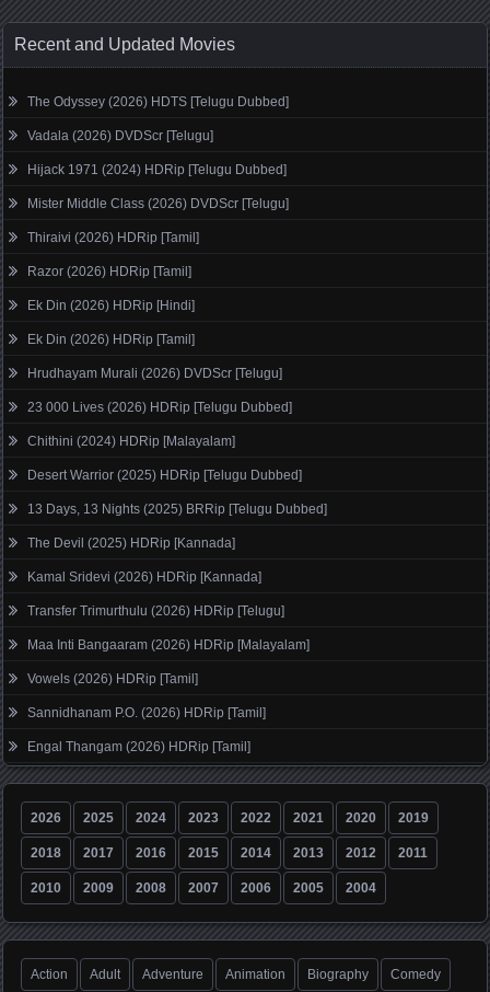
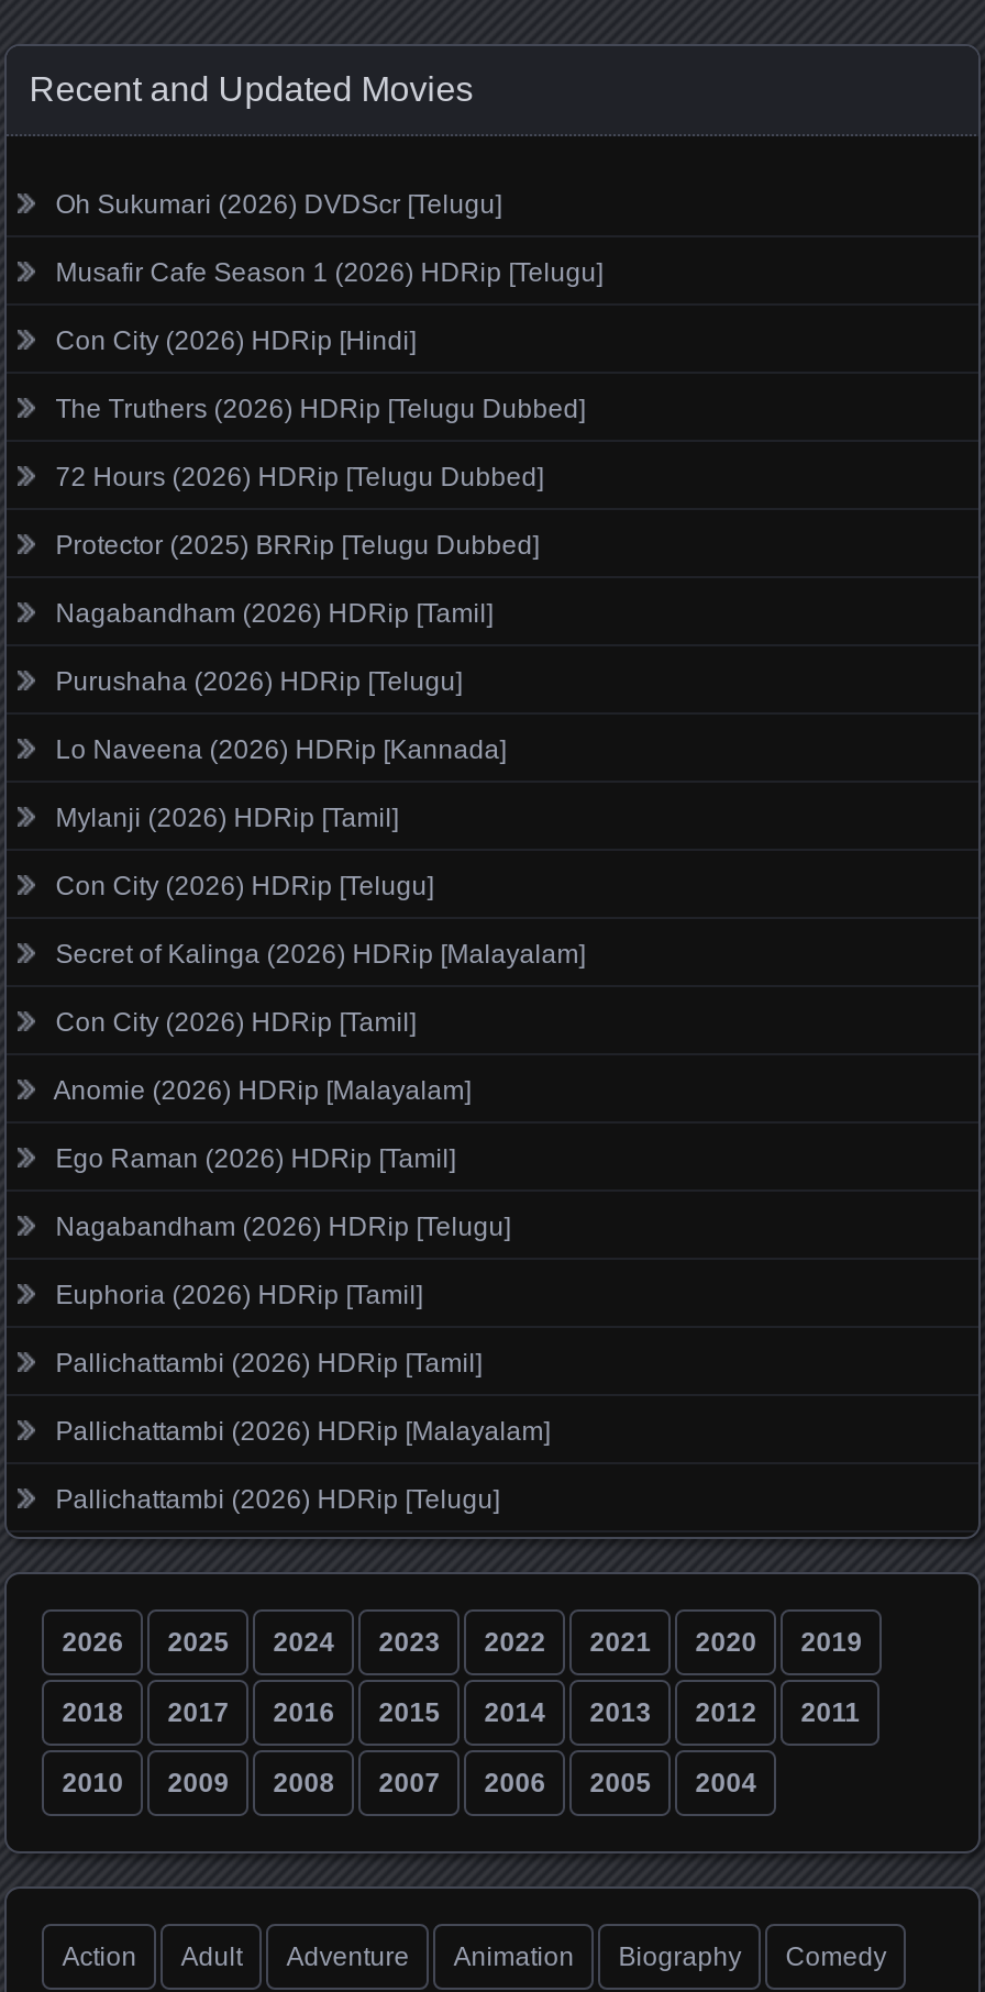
- The Odyssey (2026) HDTS [Telugu Dubbed]
+ Oh Sukumari (2026) DVDScr [Telugu]

- Vadala (2026) DVDScr [Telugu]
+ Musafir Cafe Season 1 (2026) HDRip [Telugu]

- Hijack 1971 (2024) HDRip [Telugu Dubbed]
+ Con City (2026) HDRip [Hindi]

- Mister Middle Class (2026) DVDScr [Telugu]
+ The Truthers (2026) HDRip [Telugu Dubbed]

- Thiraivi (2026) HDRip [Tamil]
+ 72 Hours (2026) HDRip [Telugu Dubbed]

- Razor (2026) HDRip [Tamil]
+ Protector (2025) BRRip [Telugu Dubbed]

- Ek Din (2026) HDRip [Hindi]
+ Nagabandham (2026) HDRip [Tamil]

- Ek Din (2026) HDRip [Tamil]
+ Purushaha (2026) HDRip [Telugu]

- Hrudhayam Murali (2026) DVDScr [Telugu]
+ Lo Naveena (2026) HDRip [Kannada]

- 23 000 Lives (2026) HDRip [Telugu Dubbed]
+ Mylanji (2026) HDRip [Tamil]

- Chithini (2024) HDRip [Malayalam]
+ Con City (2026) HDRip [Telugu]

- Desert Warrior (2025) HDRip [Telugu Dubbed]
+ Secret of Kalinga (2026) HDRip [Malayalam]

- 13 Days, 13 Nights (2025) BRRip [Telugu Dubbed]
+ Con City (2026) HDRip [Tamil]

- The Devil (2025) HDRip [Kannada]
+ Anomie (2026) HDRip [Malayalam]

- Kamal Sridevi (2026) HDRip [Kannada]
+ Ego Raman (2026) HDRip [Tamil]

- Transfer Trimurthulu (2026) HDRip [Telugu]
+ Nagabandham (2026) HDRip [Telugu]

- Maa Inti Bangaaram (2026) HDRip [Malayalam]
+ Euphoria (2026) HDRip [Tamil]

- Vowels (2026) HDRip [Tamil]
+ Pallichattambi (2026) HDRip [Tamil]

- Sannidhanam P.O. (2026) HDRip [Tamil]
+ Pallichattambi (2026) HDRip [Malayalam]

- Engal Thangam (2026) HDRip [Tamil]
+ Pallichattambi (2026) HDRip [Telugu]
